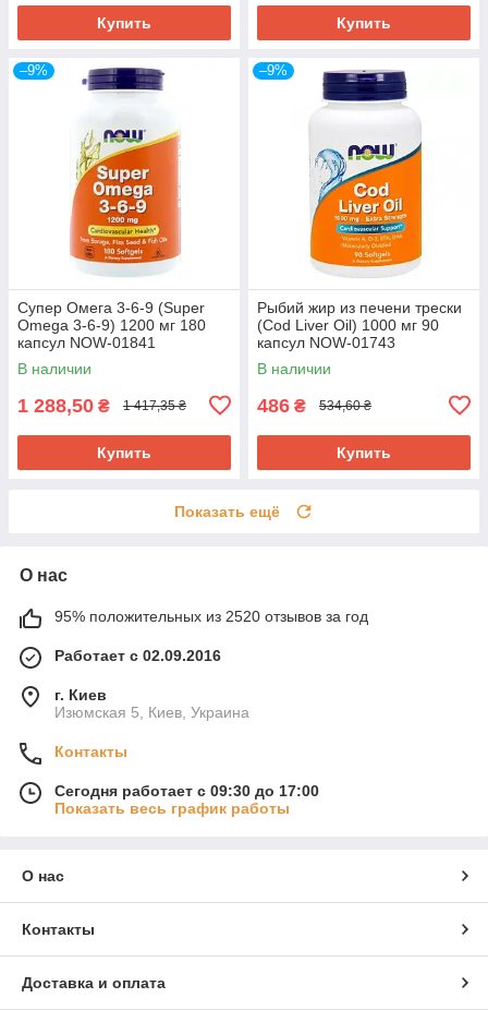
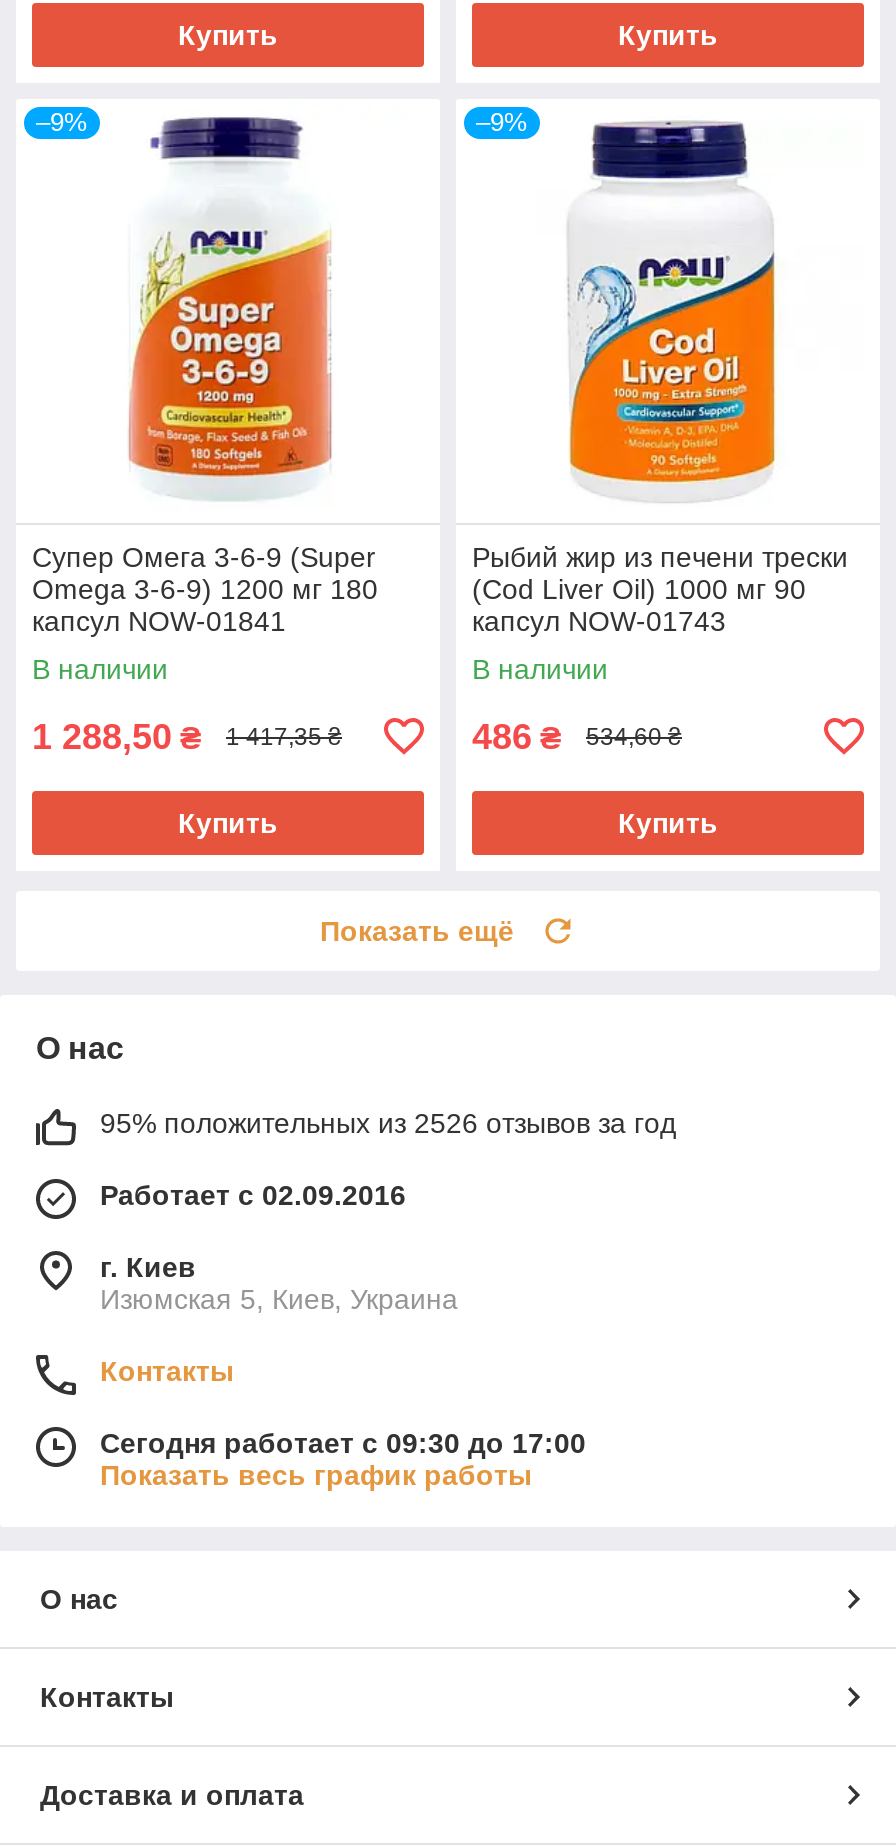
- 95% положительных из 2520 отзывов за год
+ 95% положительных из 2526 отзывов за год
